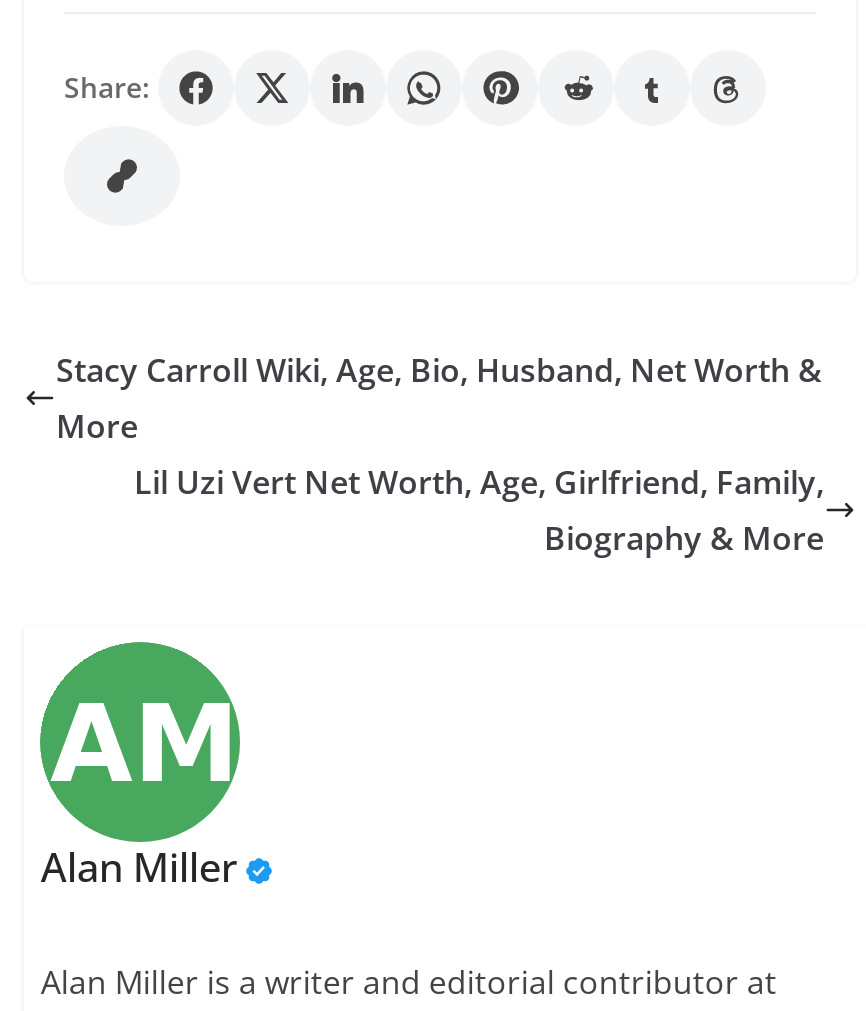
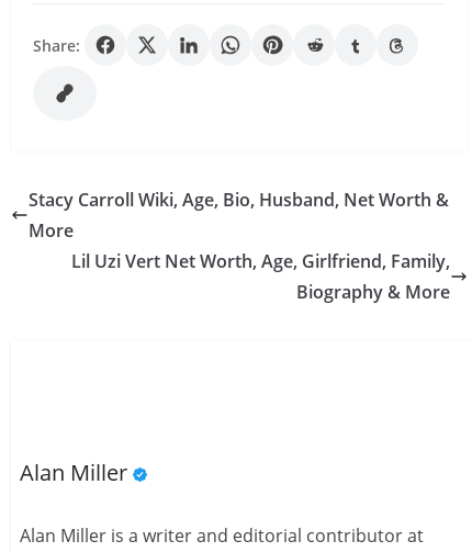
- [image]
